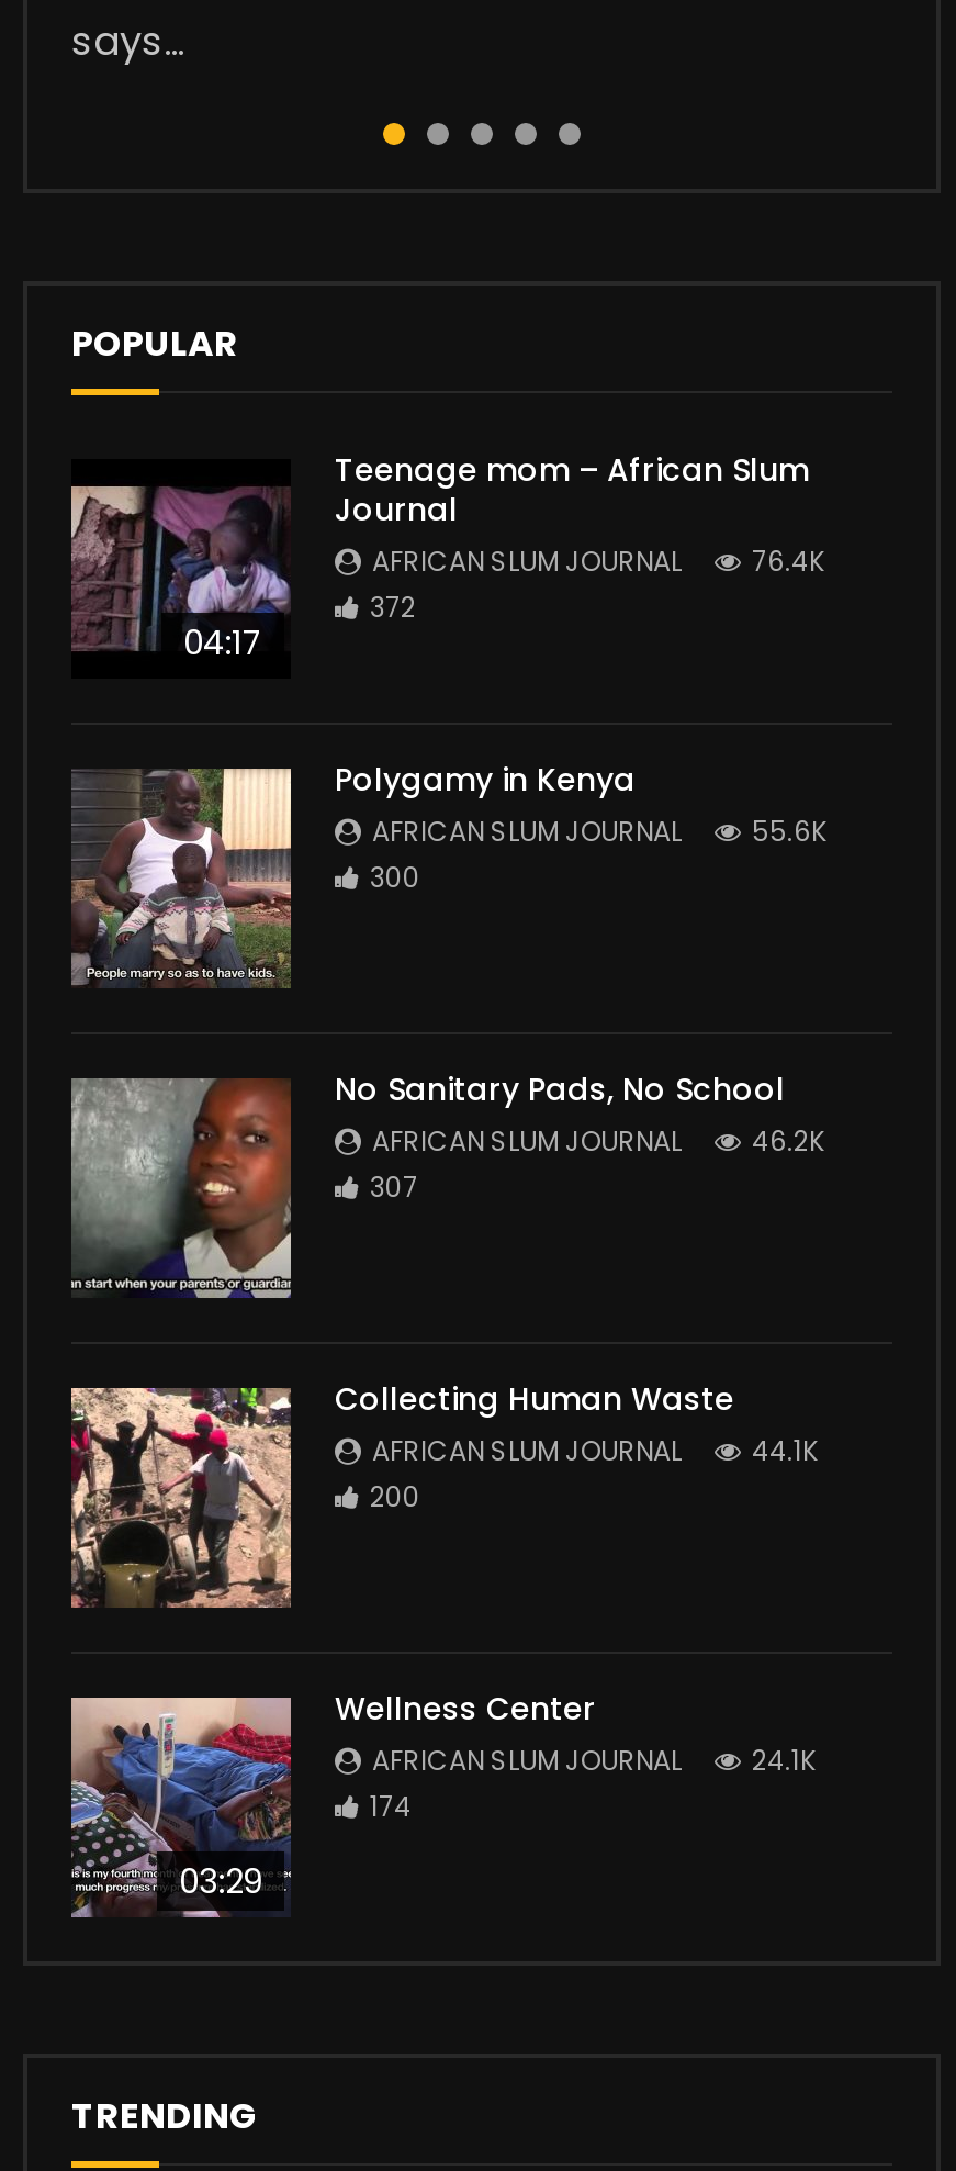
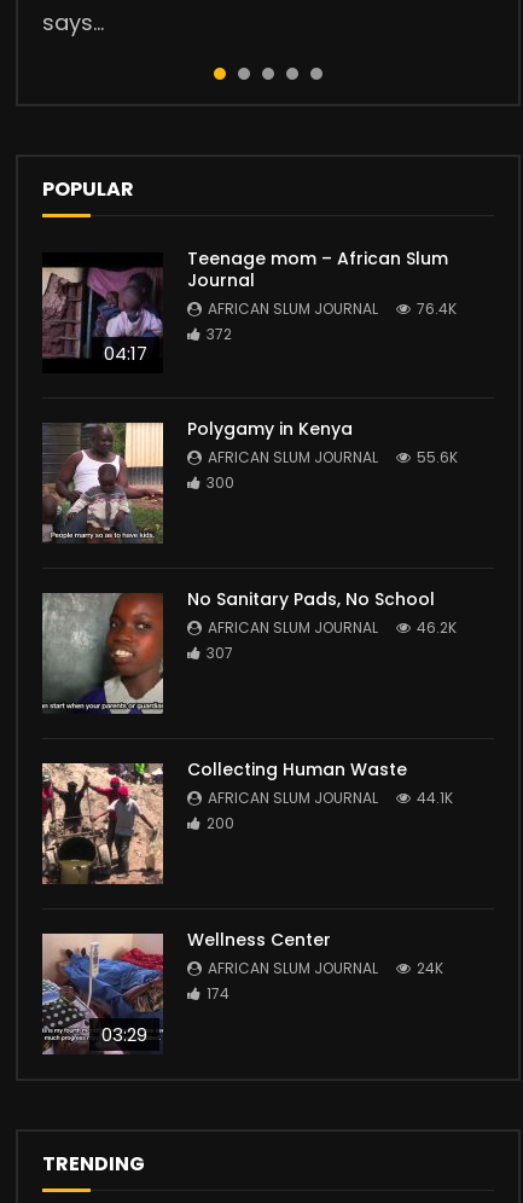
- AFRICAN SLUM JOURNAL 24.1K
+ AFRICAN SLUM JOURNAL 24K
